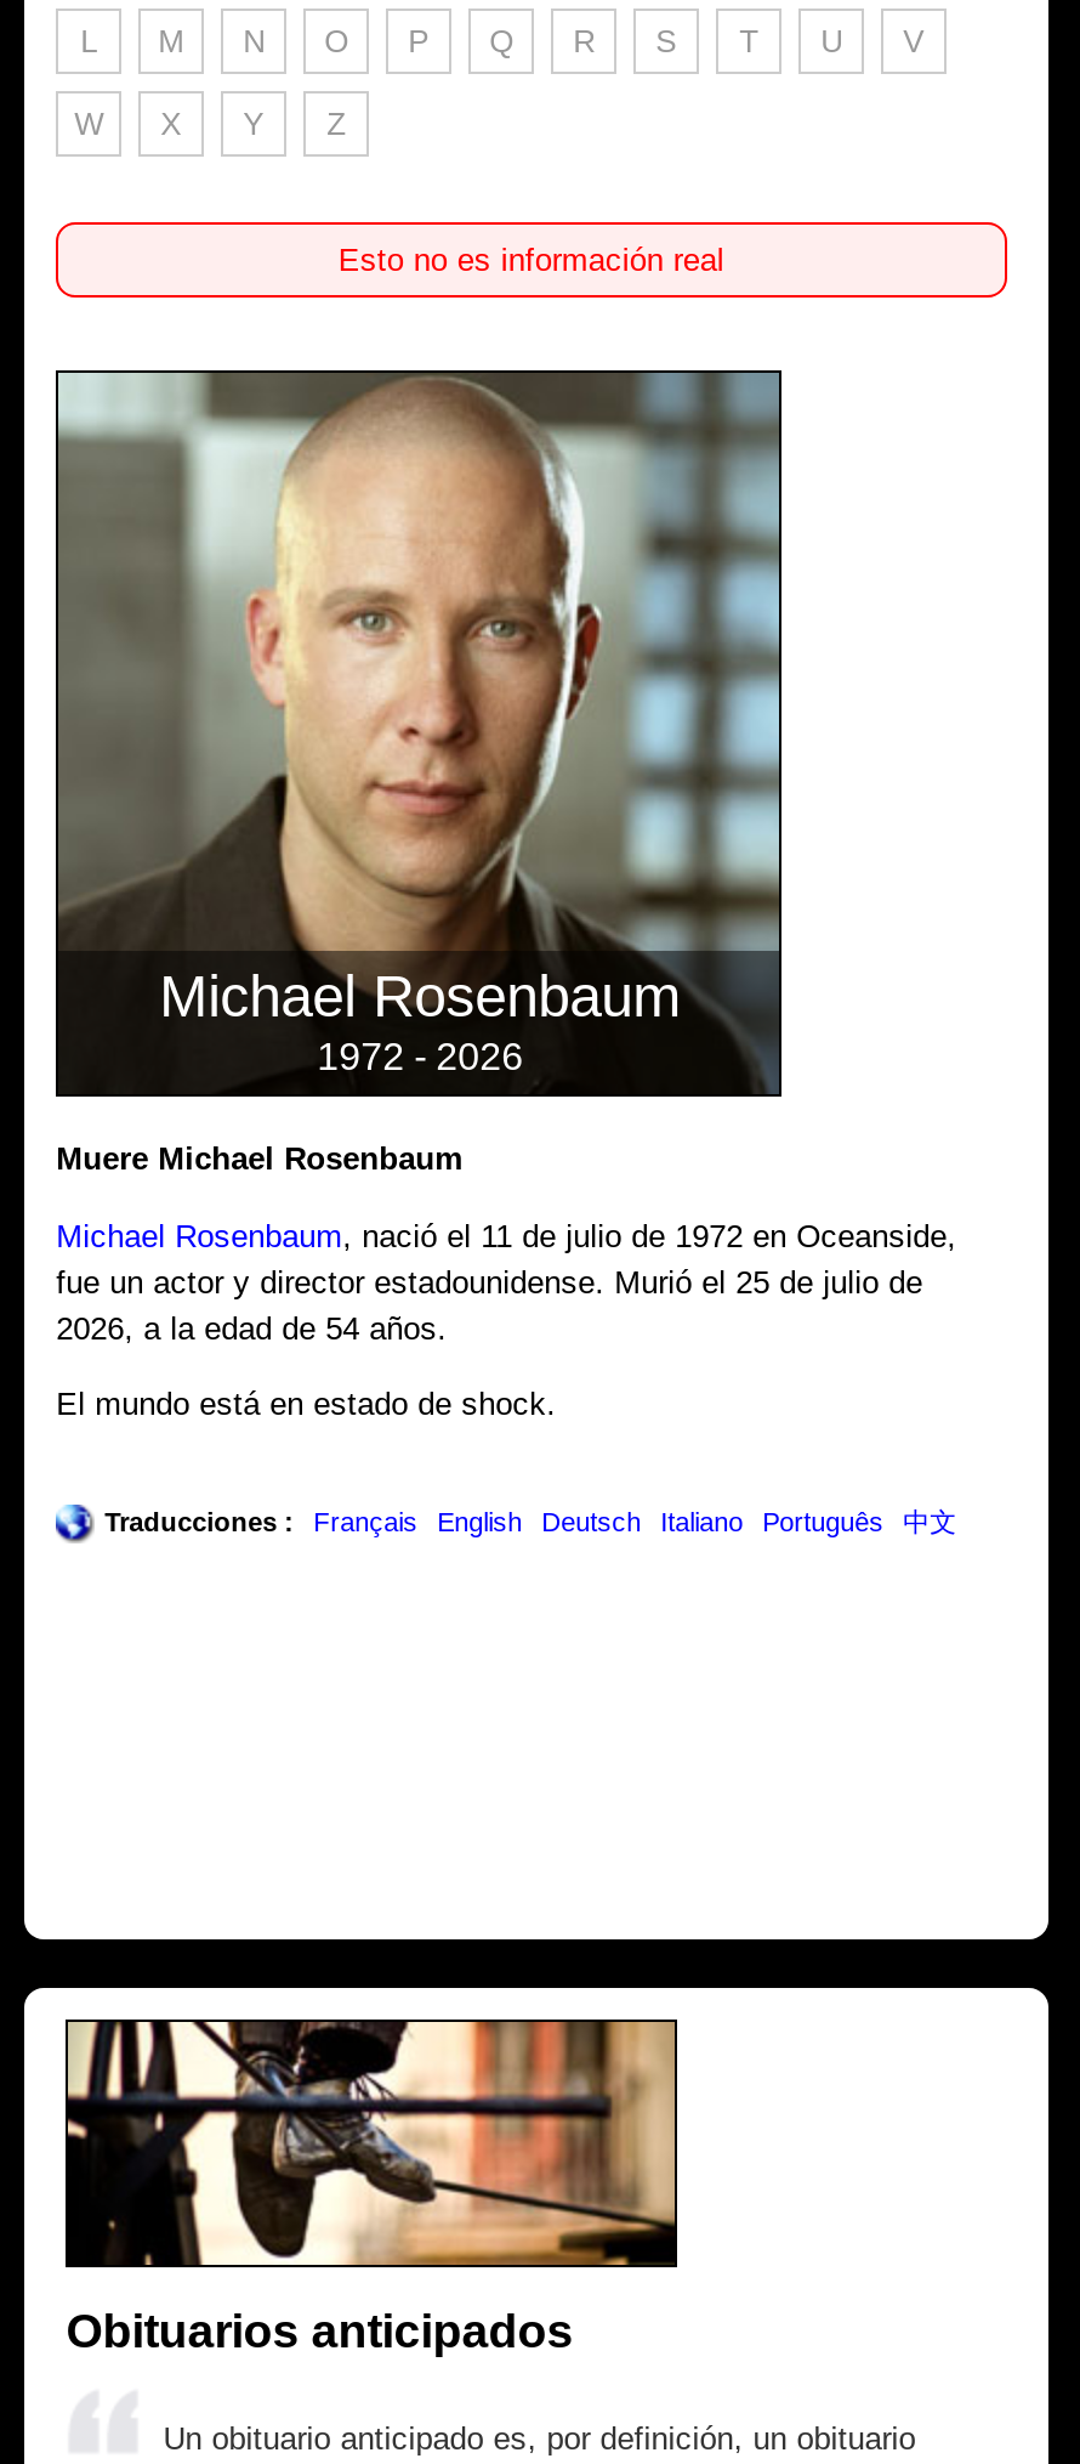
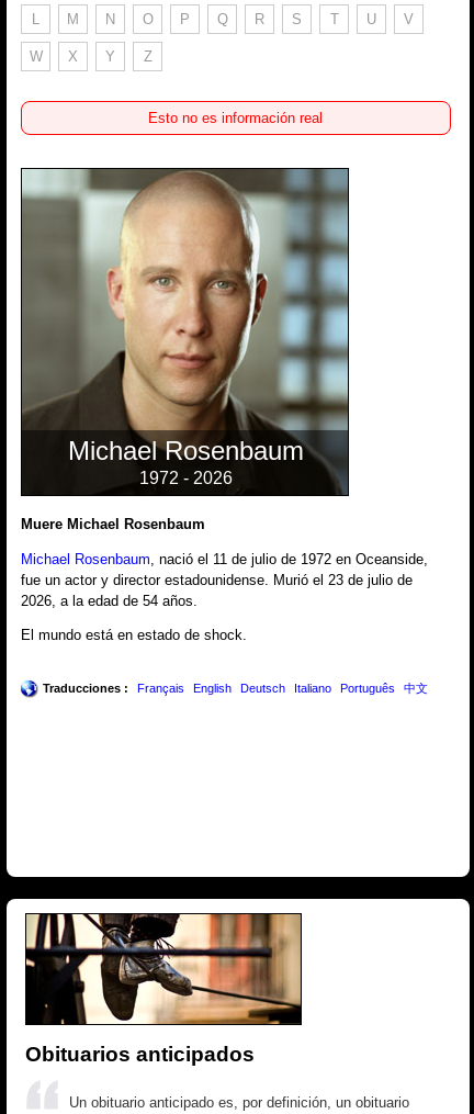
- fue un actor y director estadounidense. Murió el 25 de julio de
+ fue un actor y director estadounidense. Murió el 23 de julio de
